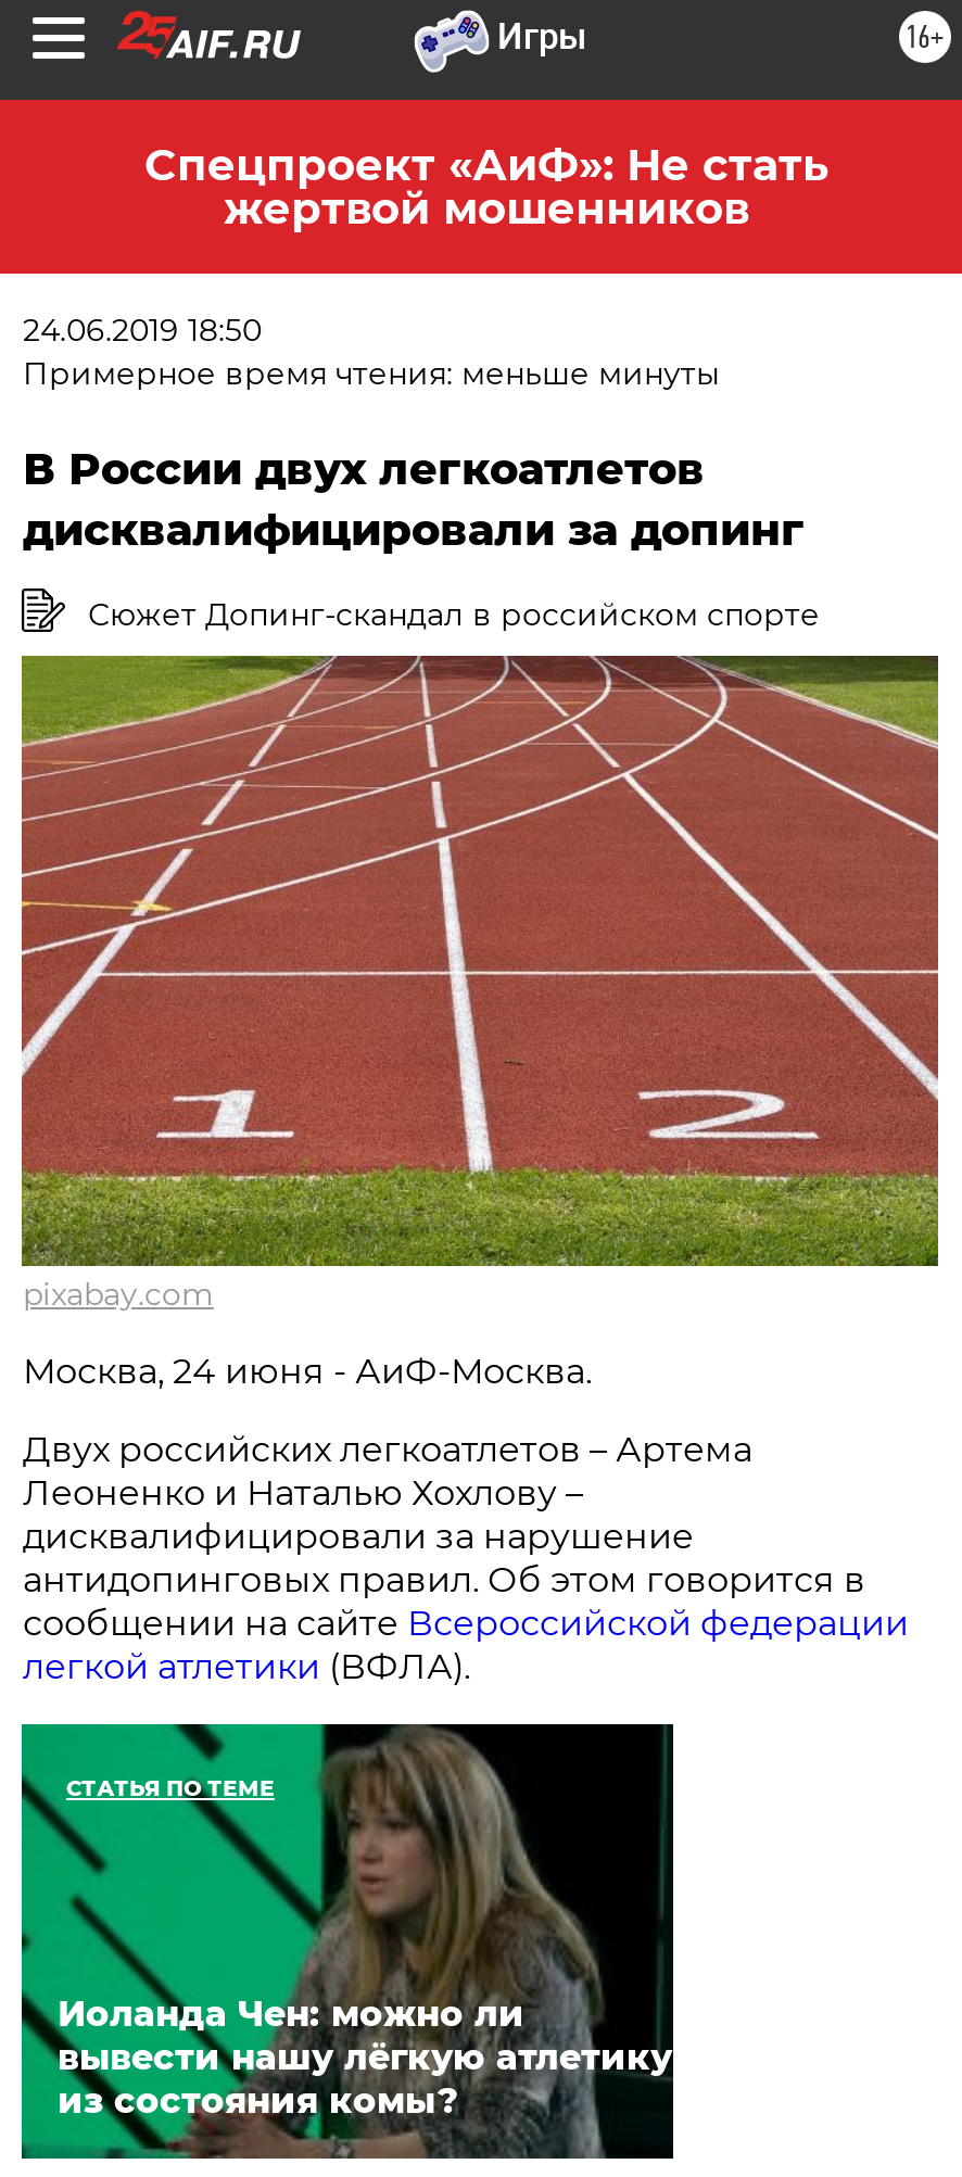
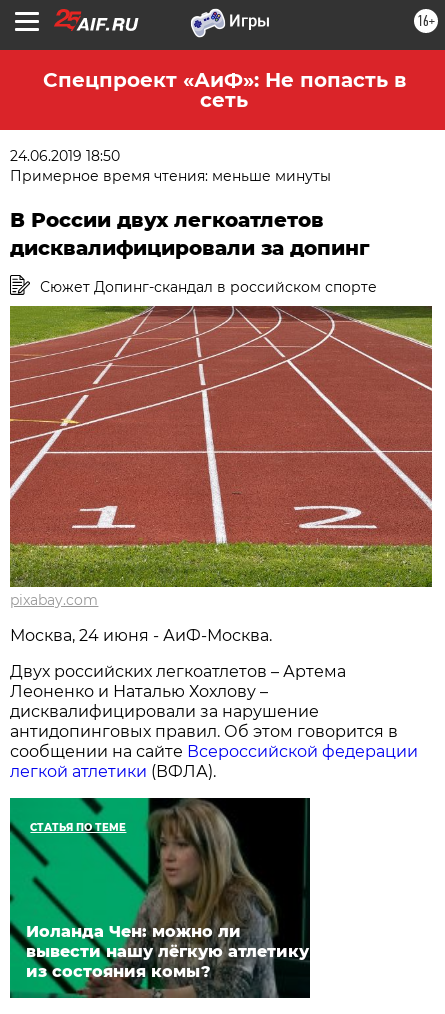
- Спецпроект «АиФ»: Не стать
- жертвой мошенников
+ Спецпроект «АиФ»: Не попасть в
+ сеть
